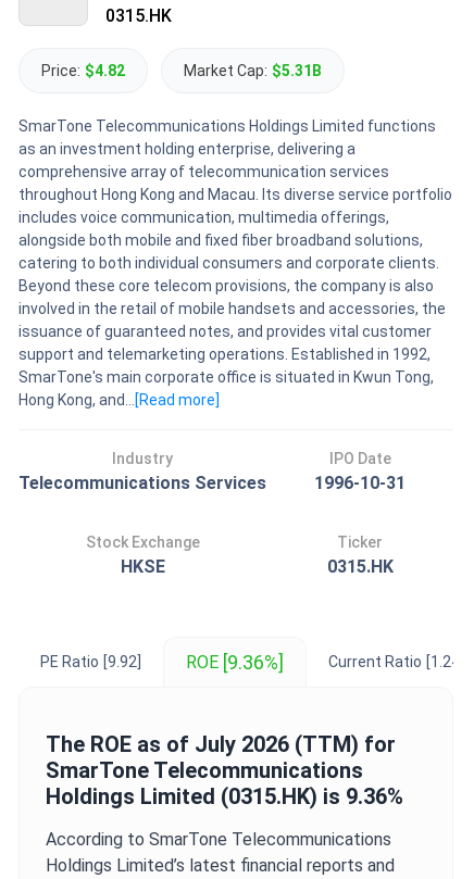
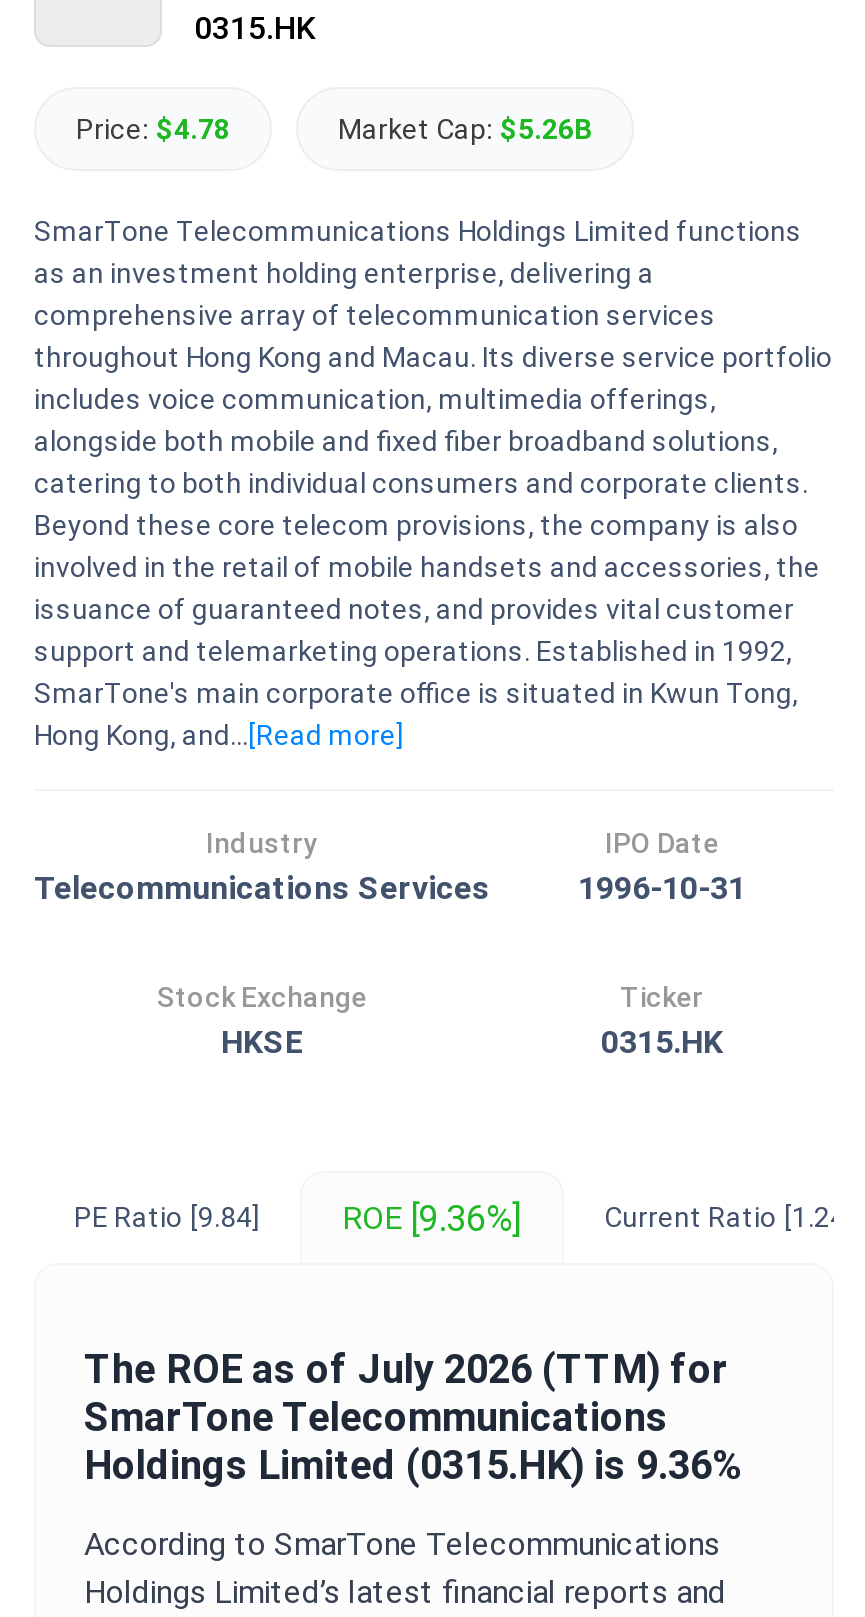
- Price: $4.82
+ Price: $4.78

- Market Cap: $5.31B
+ Market Cap: $5.26B

- PE Ratio [9.92]
+ PE Ratio [9.84]
